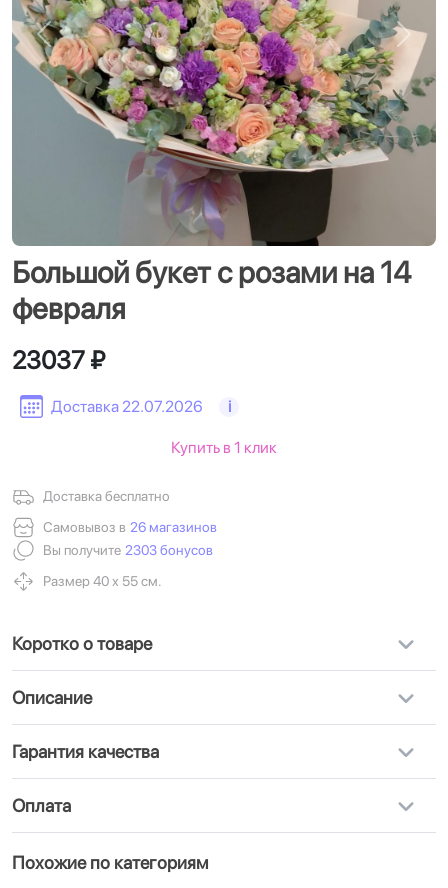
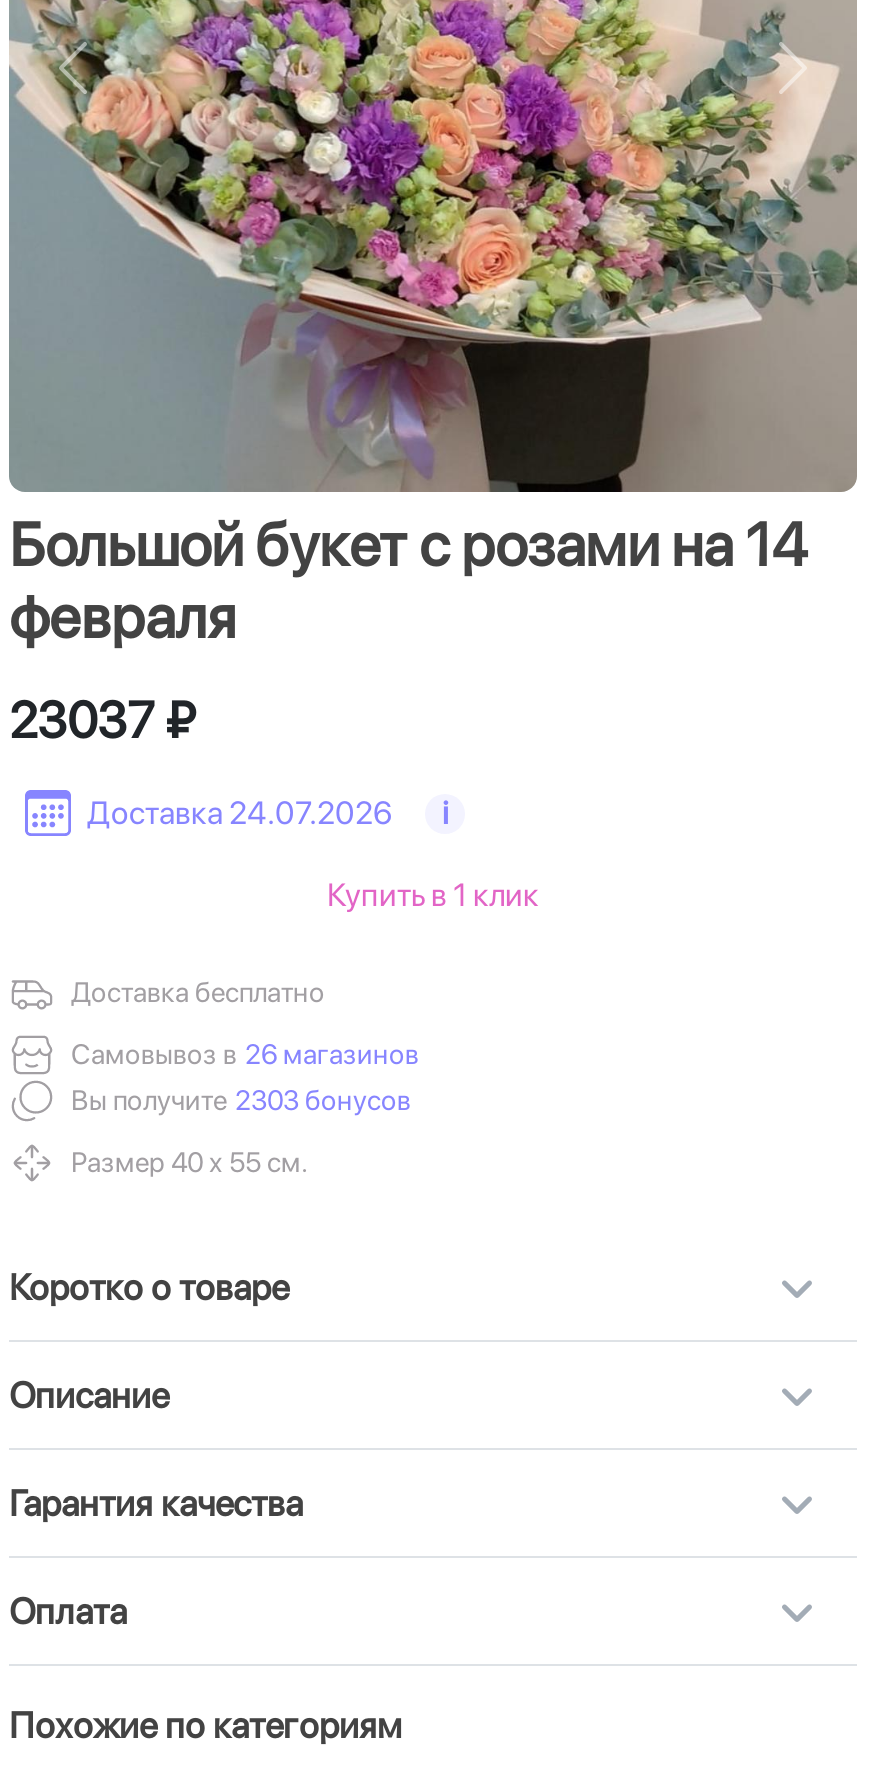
- Доставка 22.07.2026
+ Доставка 24.07.2026
